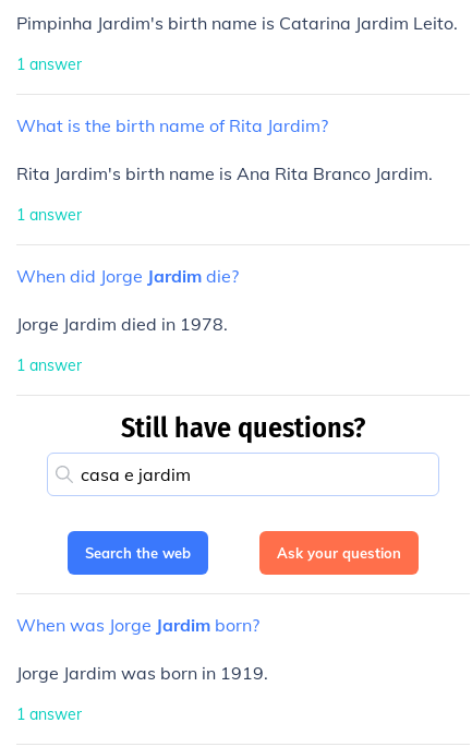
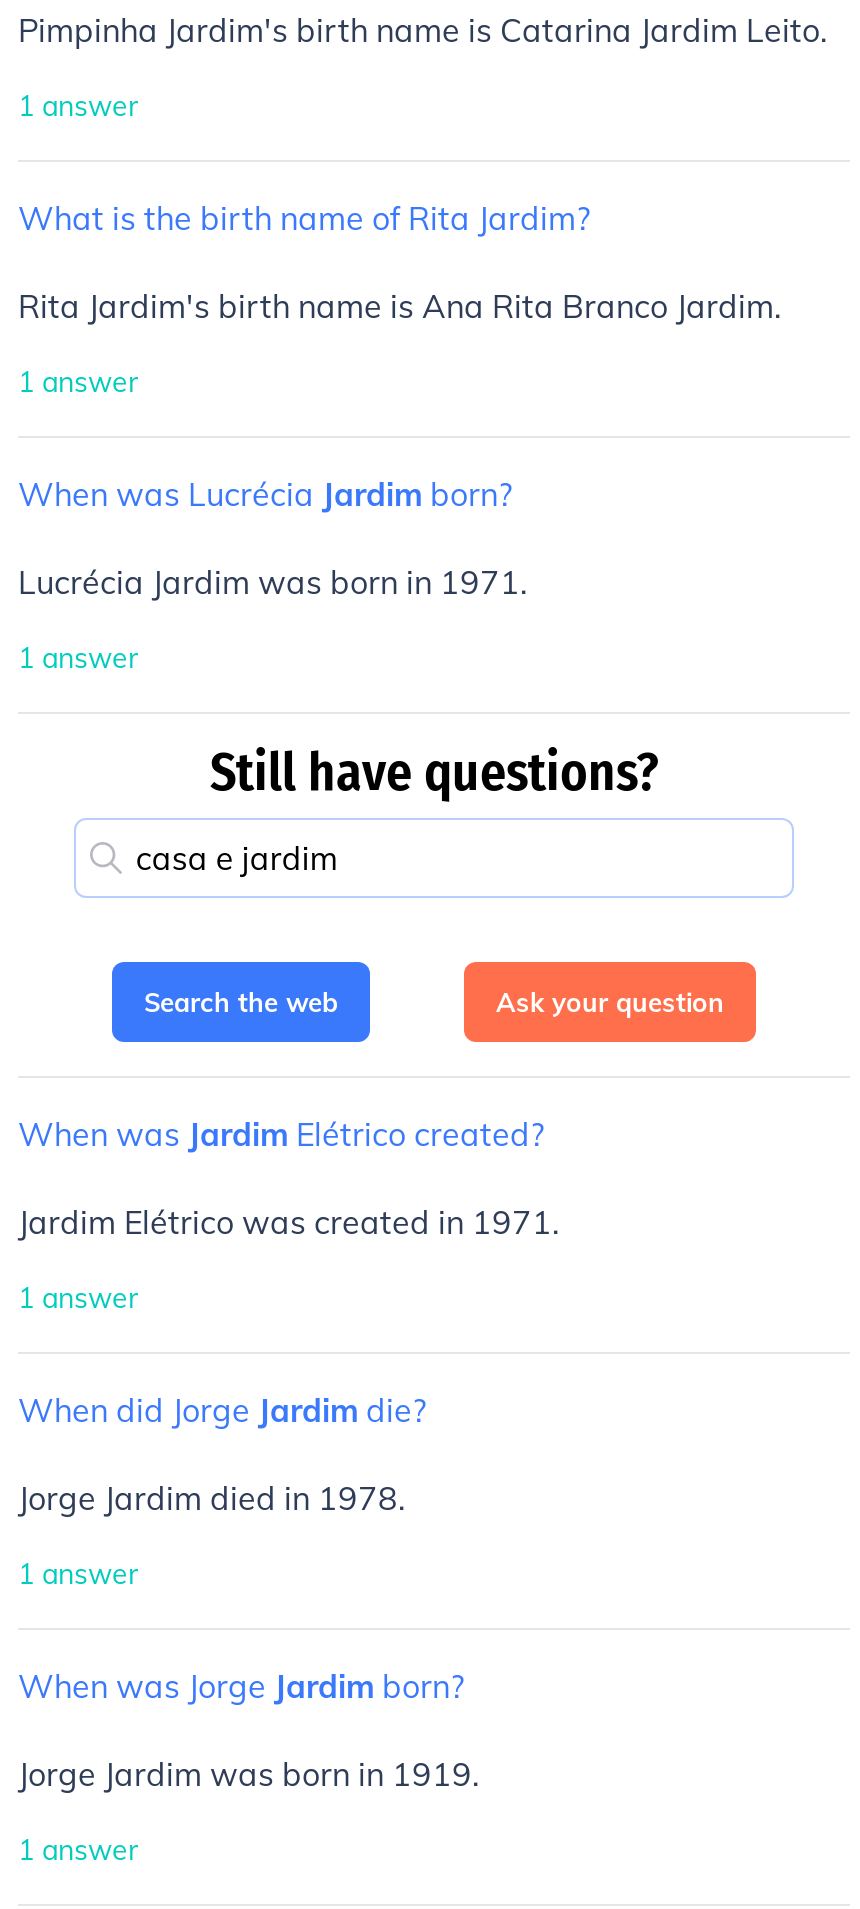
+ When was Lucrécia Jardim born?

+ Lucrécia Jardim was born in 1971.

moved down: When did Jorge Jardim die?

moved down: Jorge Jardim died in 1978.

+ When was Jardim Elétrico created?
+ Jardim Elétrico was created in 1971.
+ 1 answer
+ 1 answer
